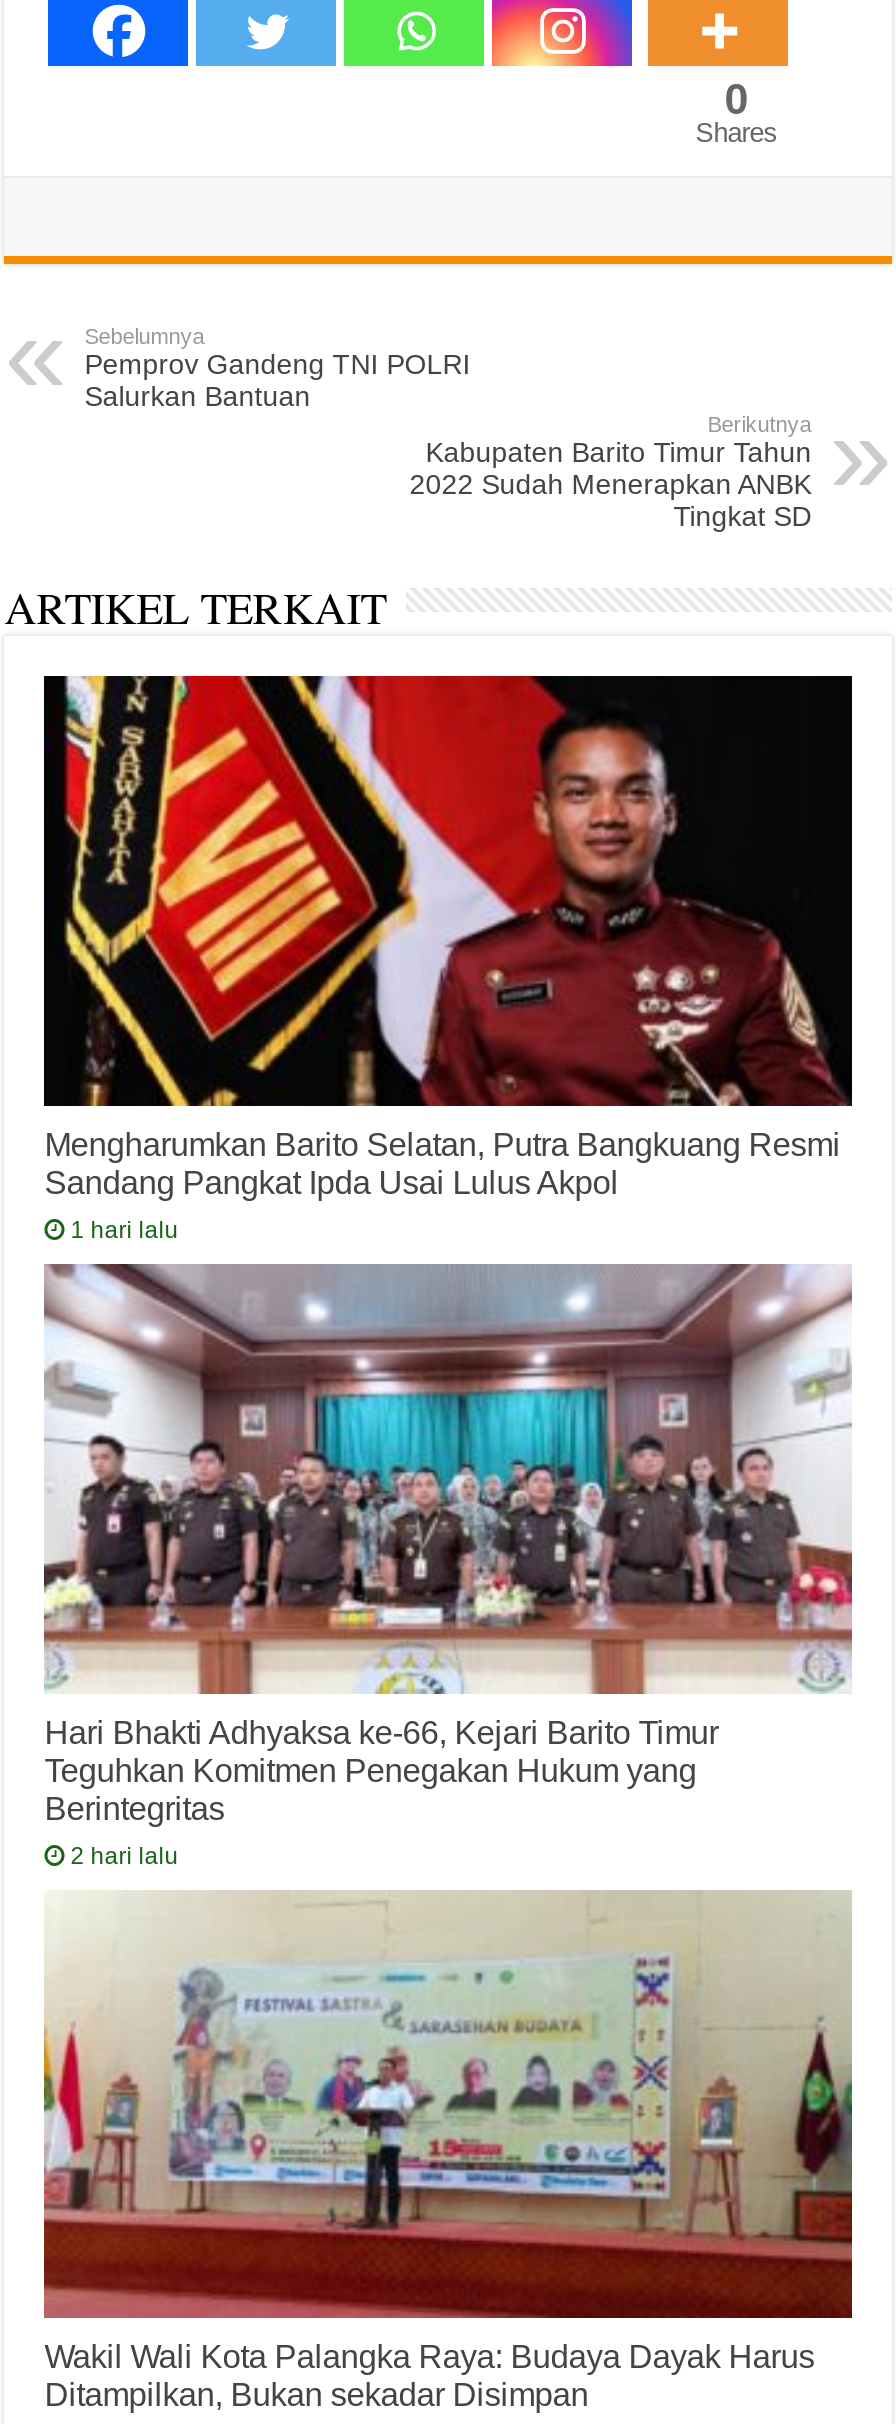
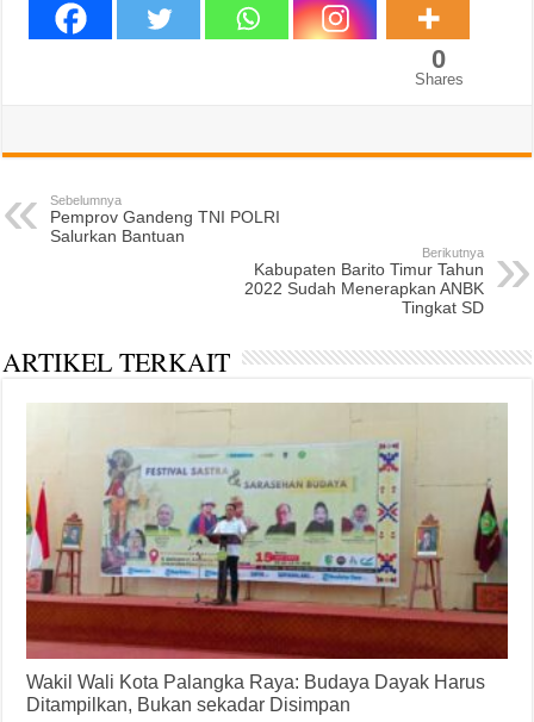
- [image]
- Mengharumkan Barito Selatan, Putra Bangkuang Resmi
- Sandang Pangkat Ipda Usai Lulus Akpol
- 1 hari lalu

- [image]
- Hari Bhakti Adhyaksa ke-66, Kejari Barito Timur
- Teguhkan Komitmen Penegakan Hukum yang
- Berintegritas
- 2 hari lalu
